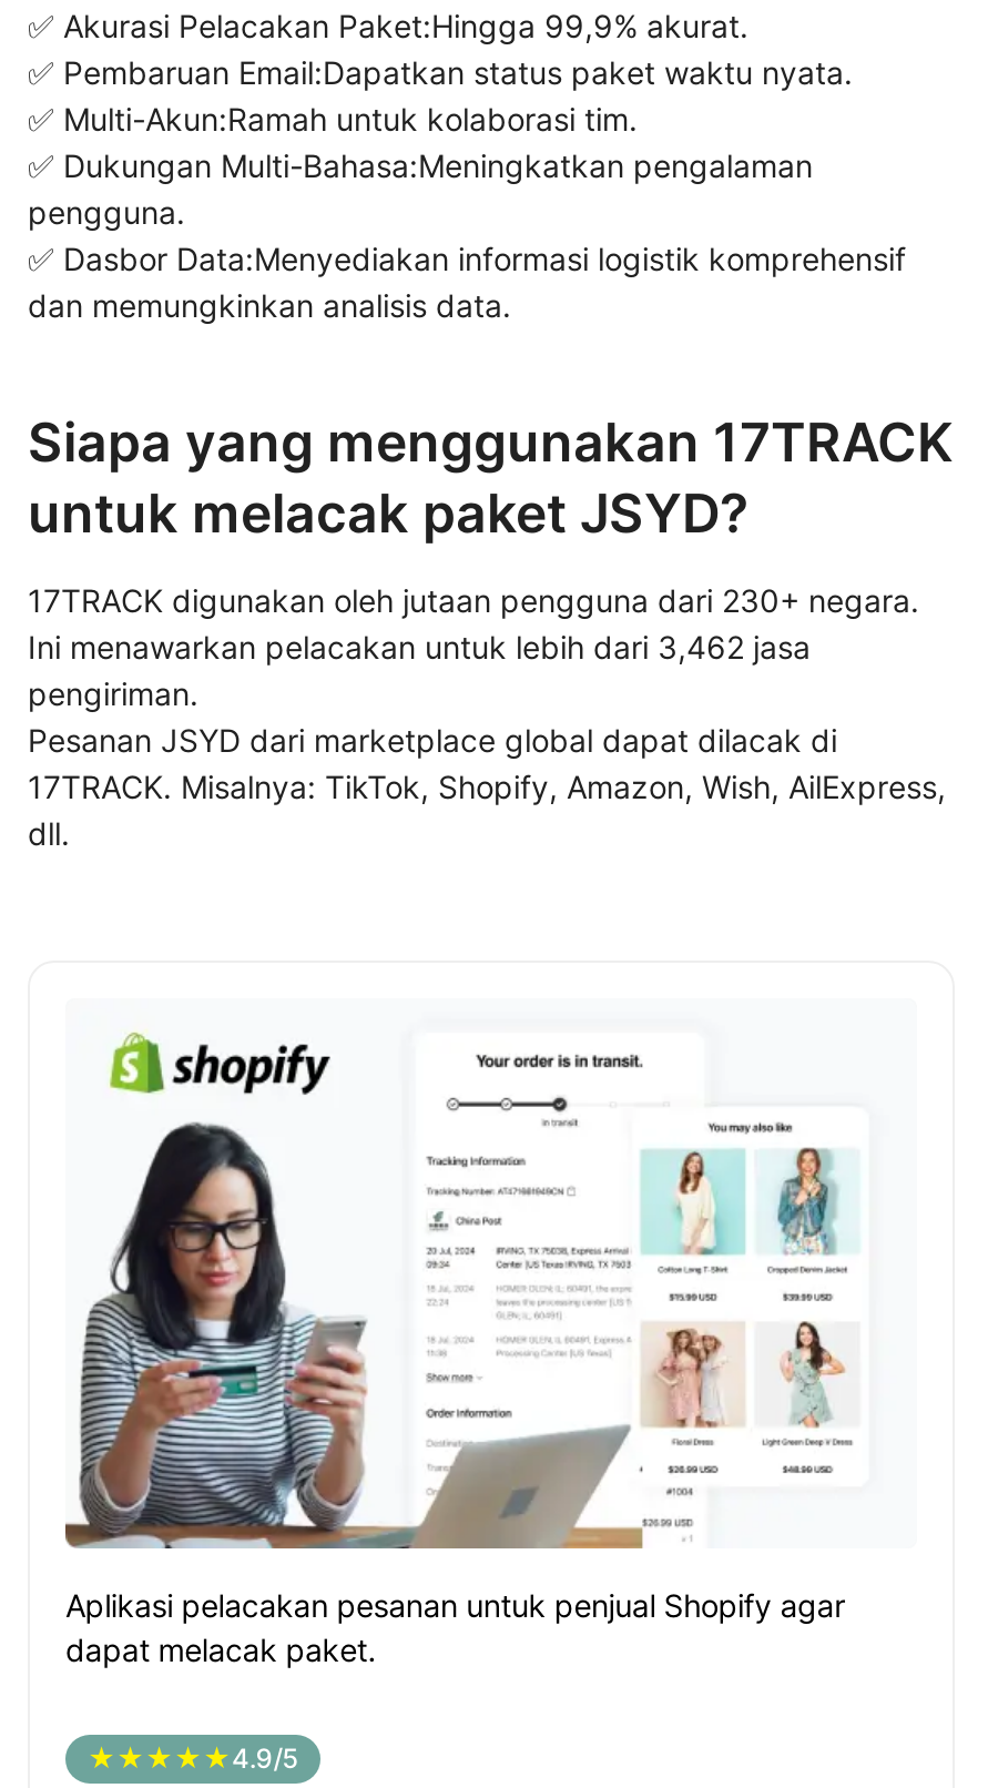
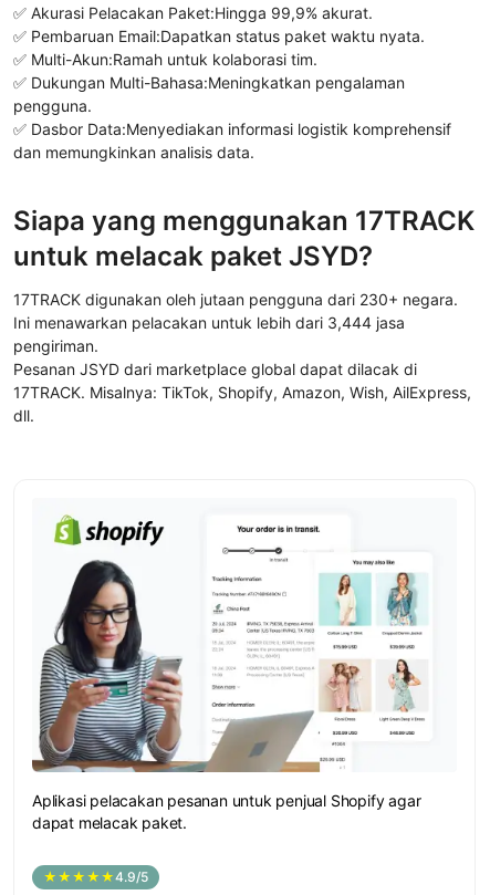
- Ini menawarkan pelacakan untuk lebih dari 3,462 jasa
+ Ini menawarkan pelacakan untuk lebih dari 3,444 jasa
